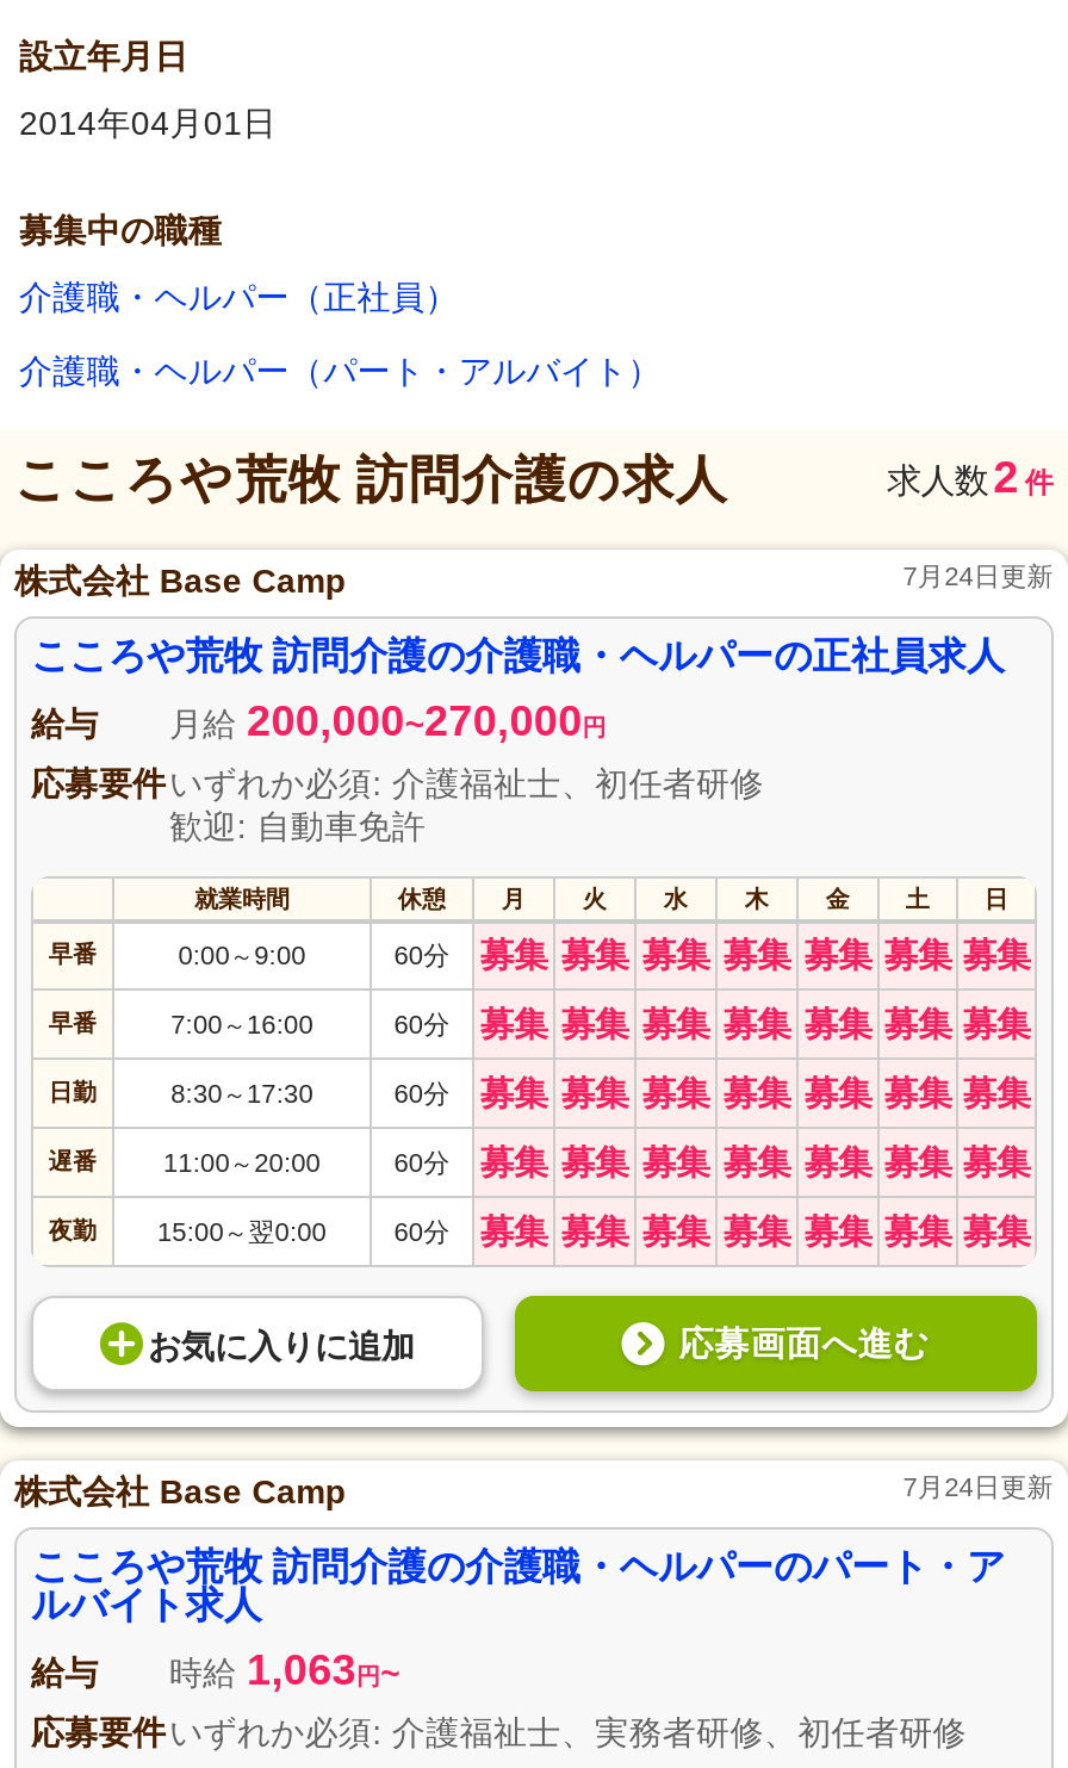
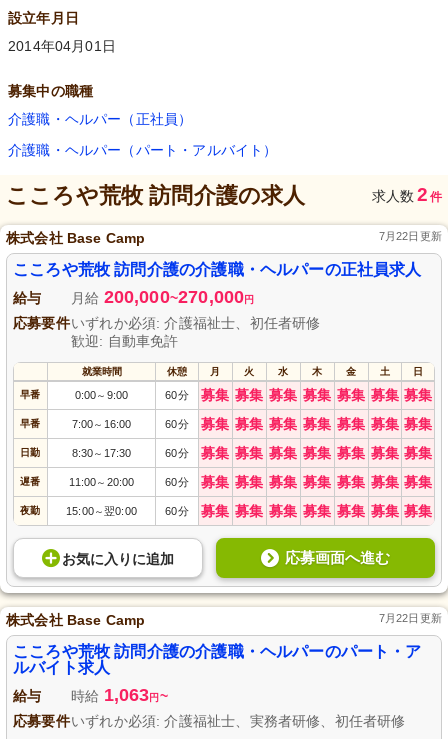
- 7月24日更新
+ 7月22日更新

- 7月24日更新
+ 7月22日更新
